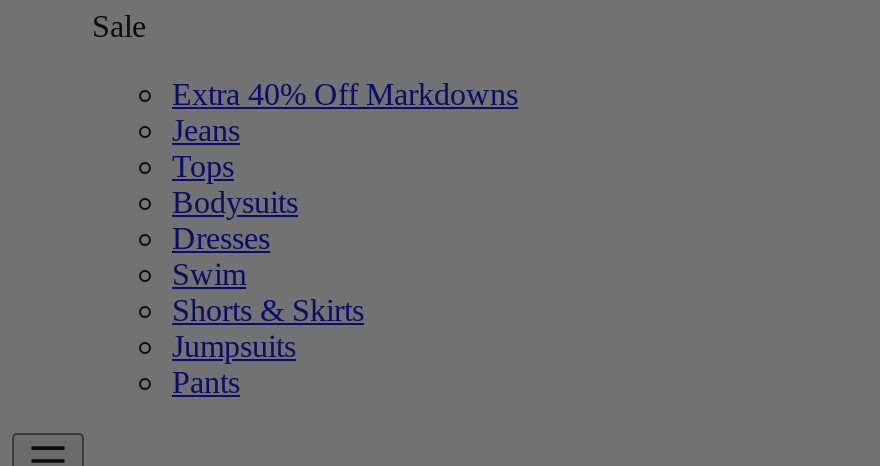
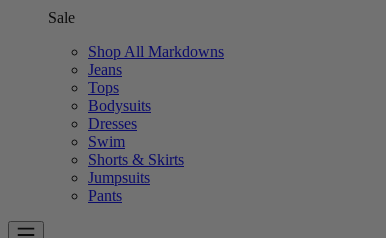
- Extra 40% Off Markdowns
+ Shop All Markdowns
